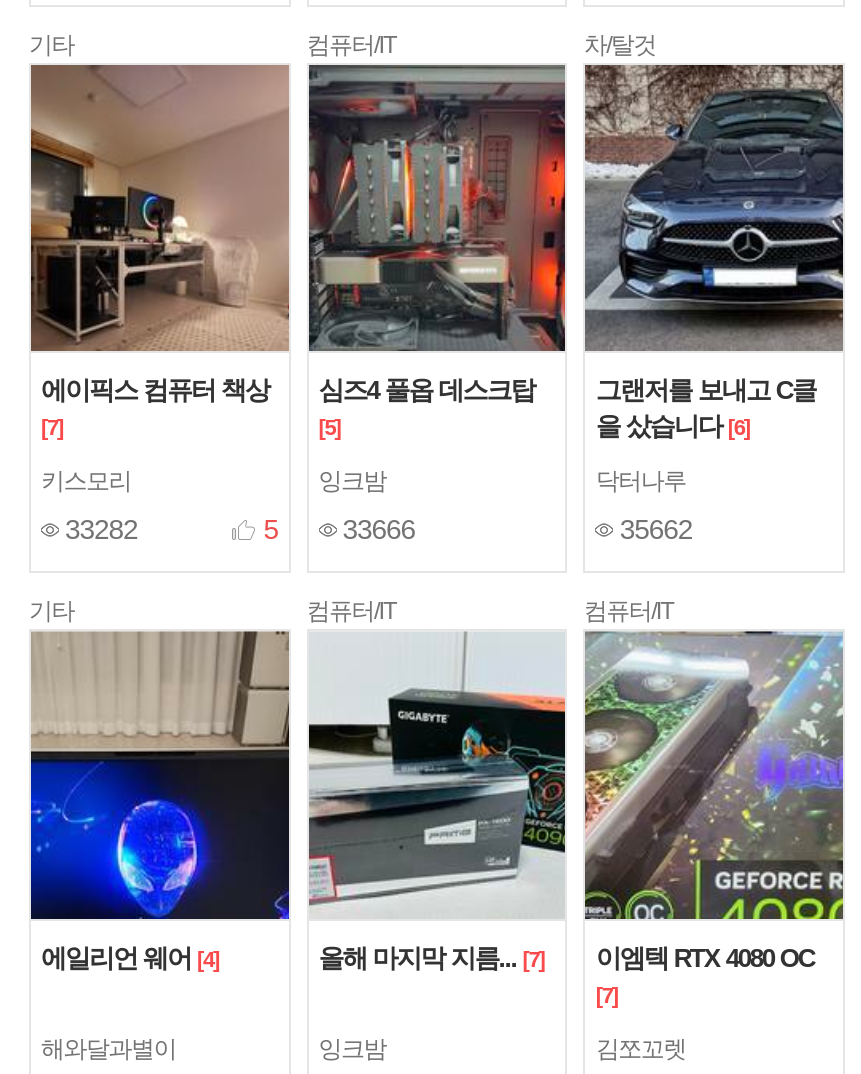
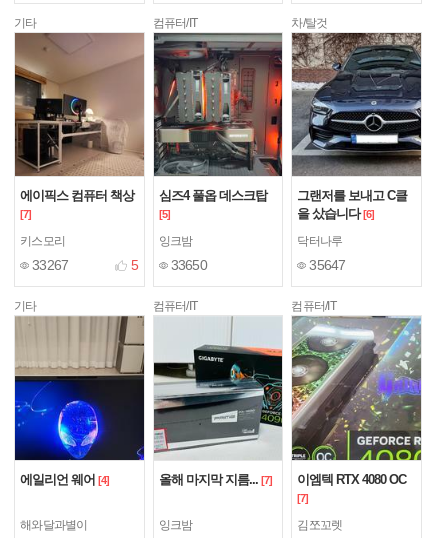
- 33282
+ 33267

- 33666
+ 33650

- 35662
+ 35647
